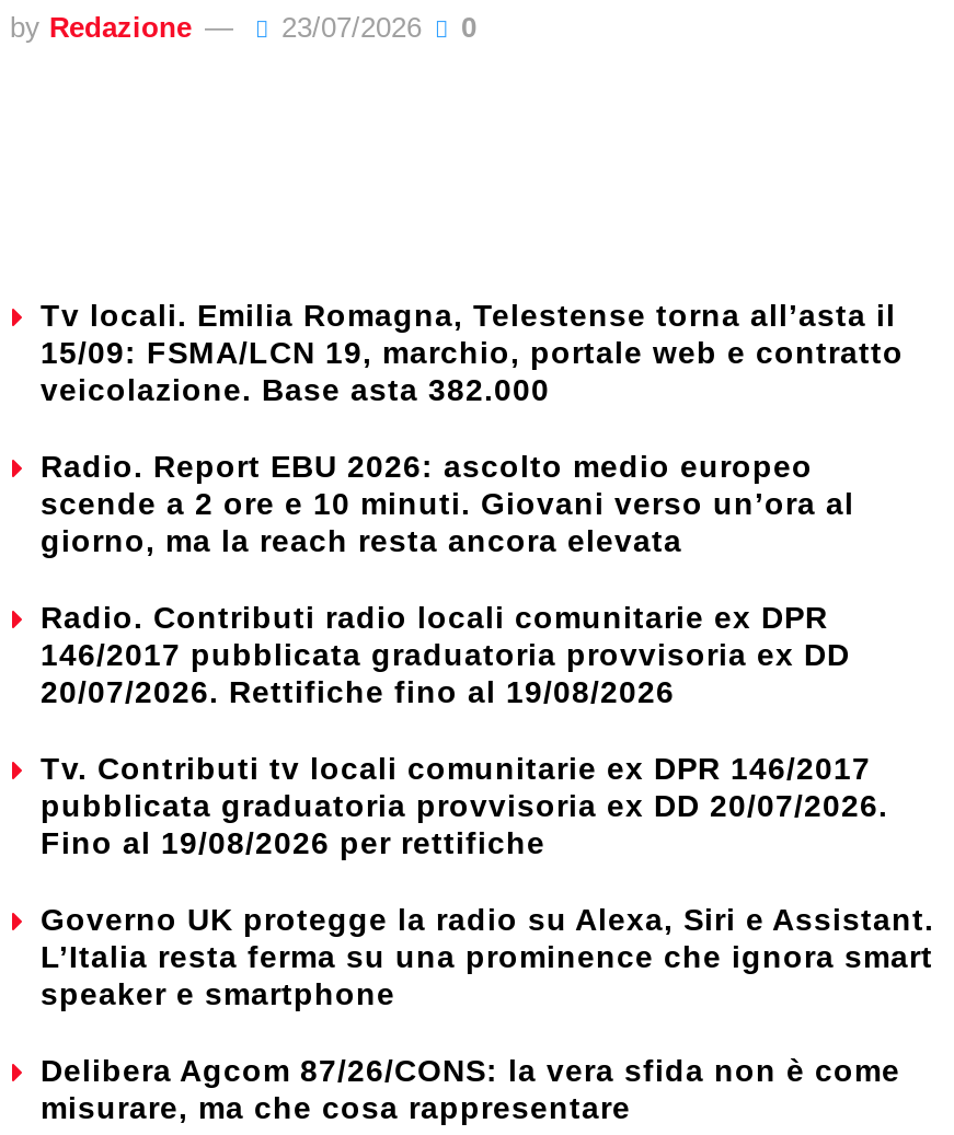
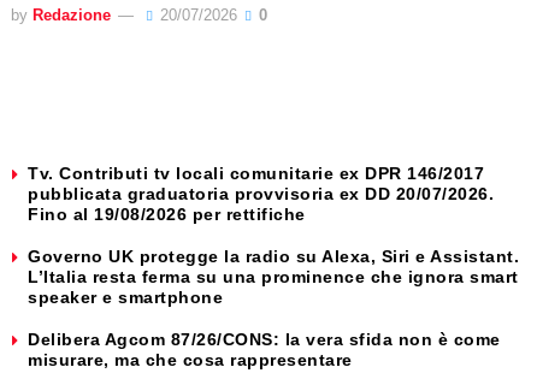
- 23/07/2026 0
+ 20/07/2026 0

- Tv locali. Emilia Romagna, Telestense torna all’asta il
- 15/09: FSMA/LCN 19, marchio, portale web e contratto
- veicolazione. Base asta 382.000
- Radio. Report EBU 2026: ascolto medio europeo
- scende a 2 ore e 10 minuti. Giovani verso un’ora al
- giorno, ma la reach resta ancora elevata
- Radio. Contributi radio locali comunitarie ex DPR
- 146/2017 pubblicata graduatoria provvisoria ex DD
- 20/07/2026. Rettifiche fino al 19/08/2026
